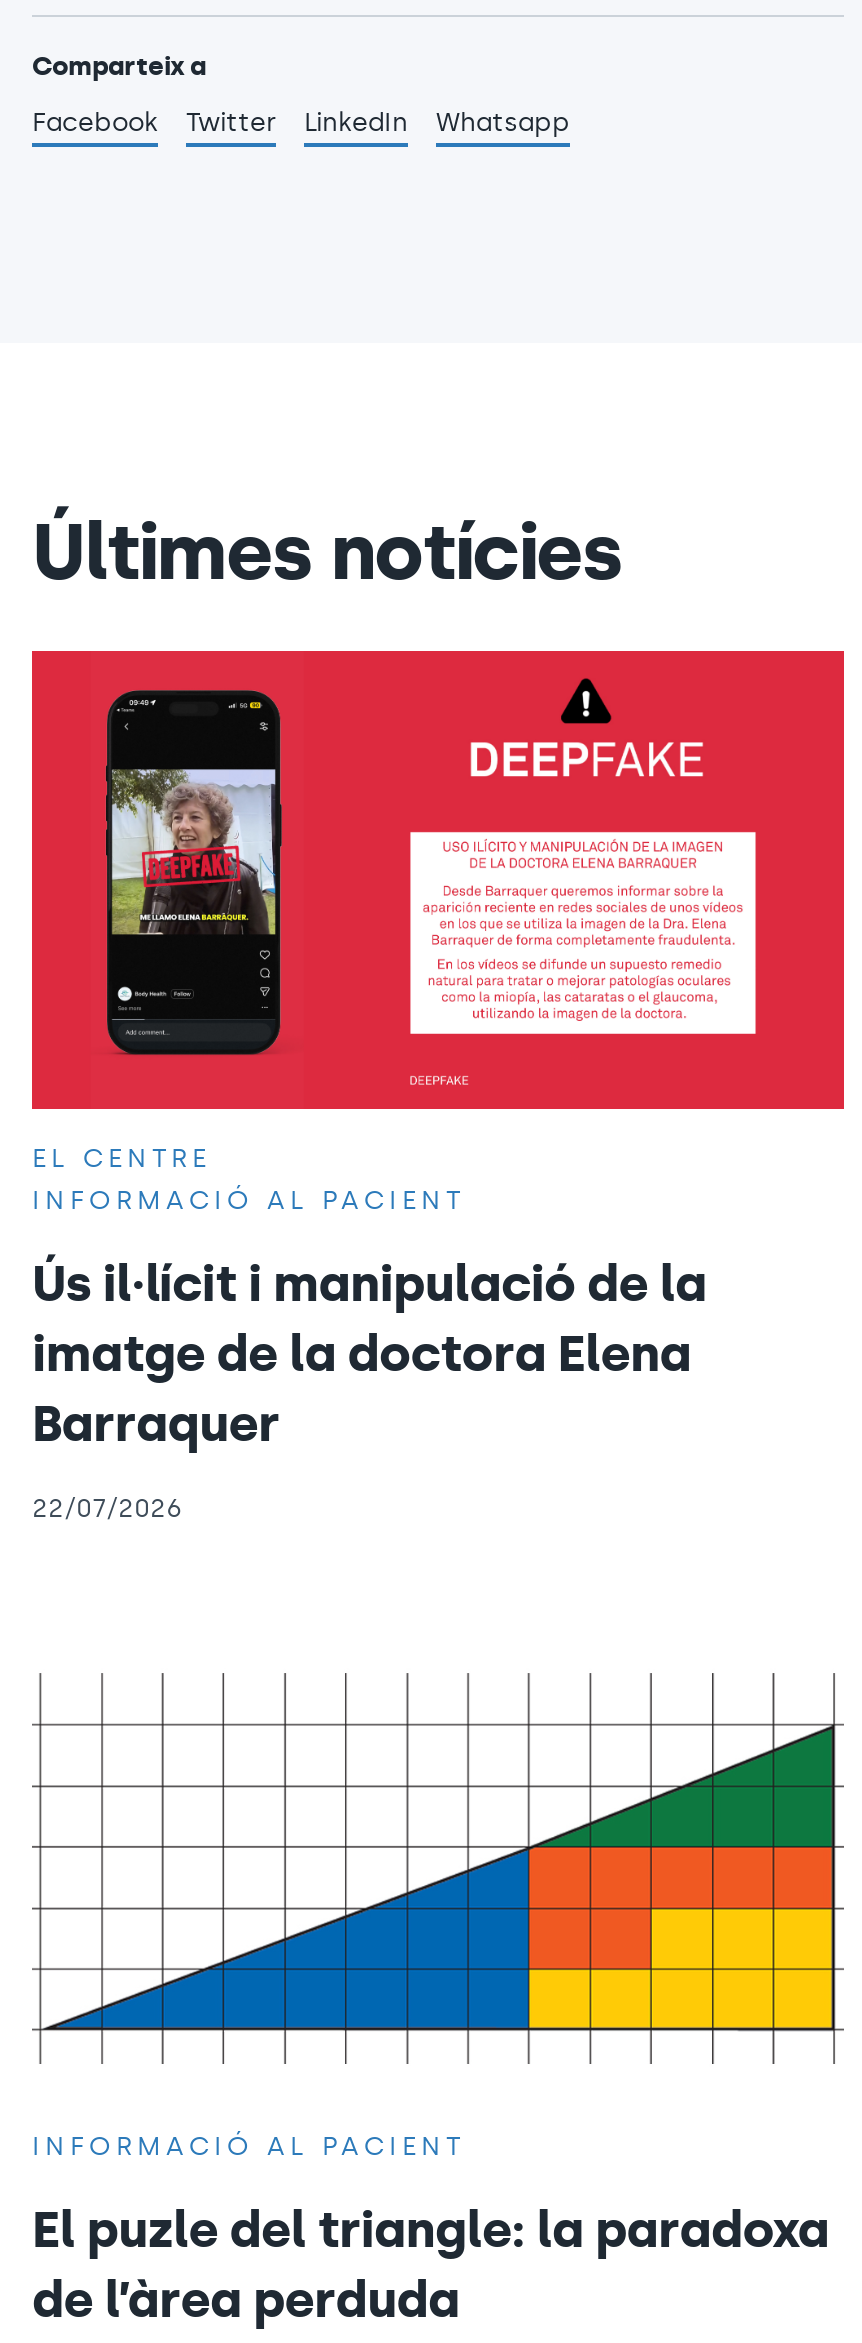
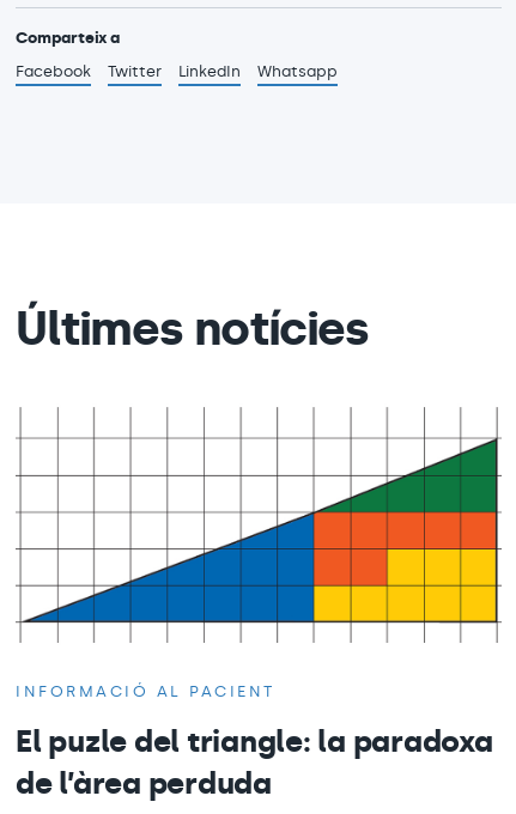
- [image]
- EL CENTRE
- INFORMACIÓ AL PACIENT
- Ús il·lícit i manipulació de la
- imatge de la doctora Elena
- Barraquer
- 22/07/2026
